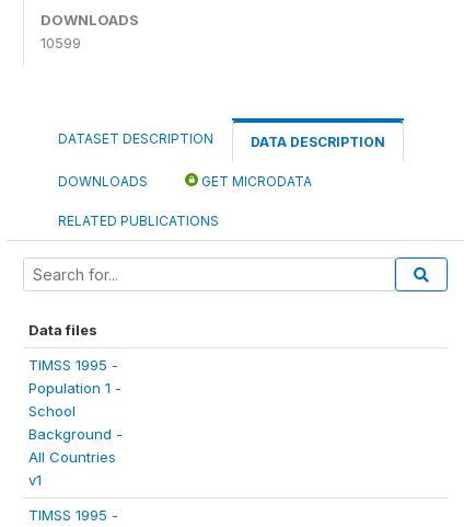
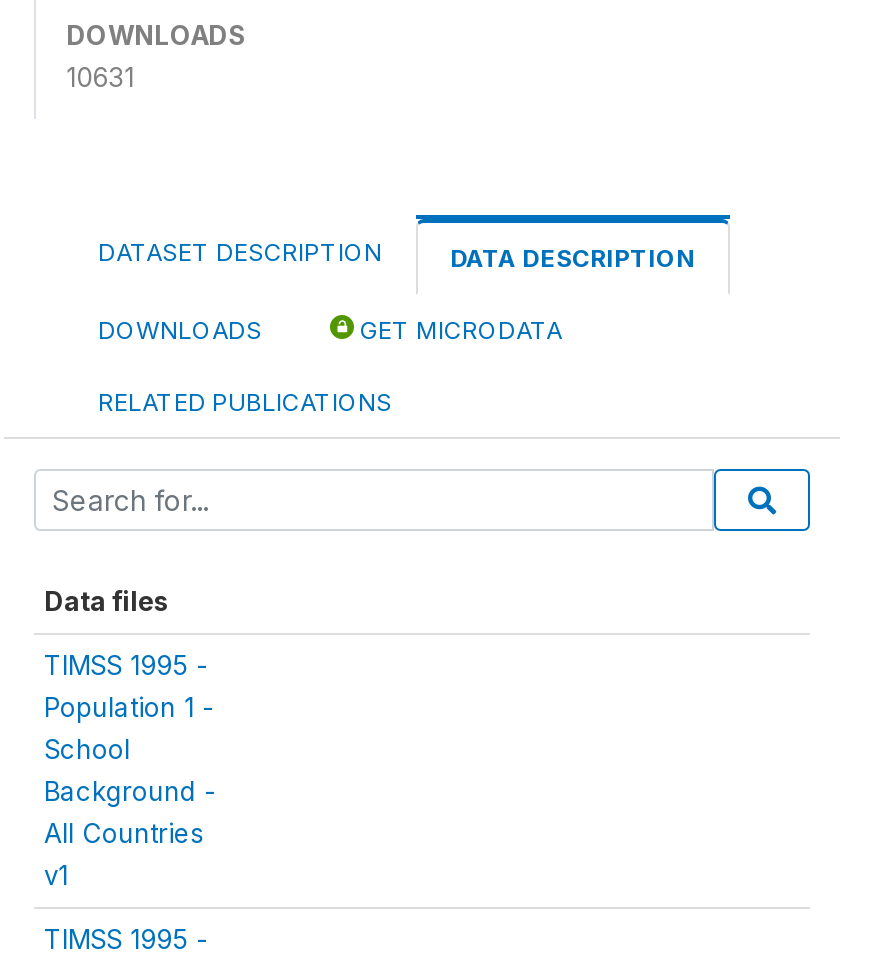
- 10599
+ 10631
